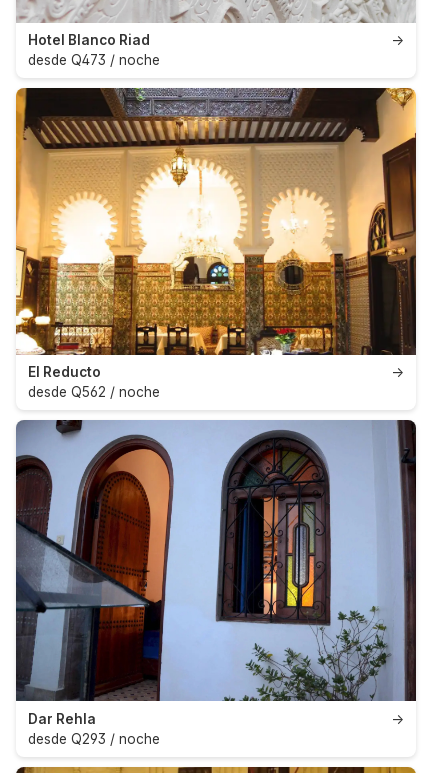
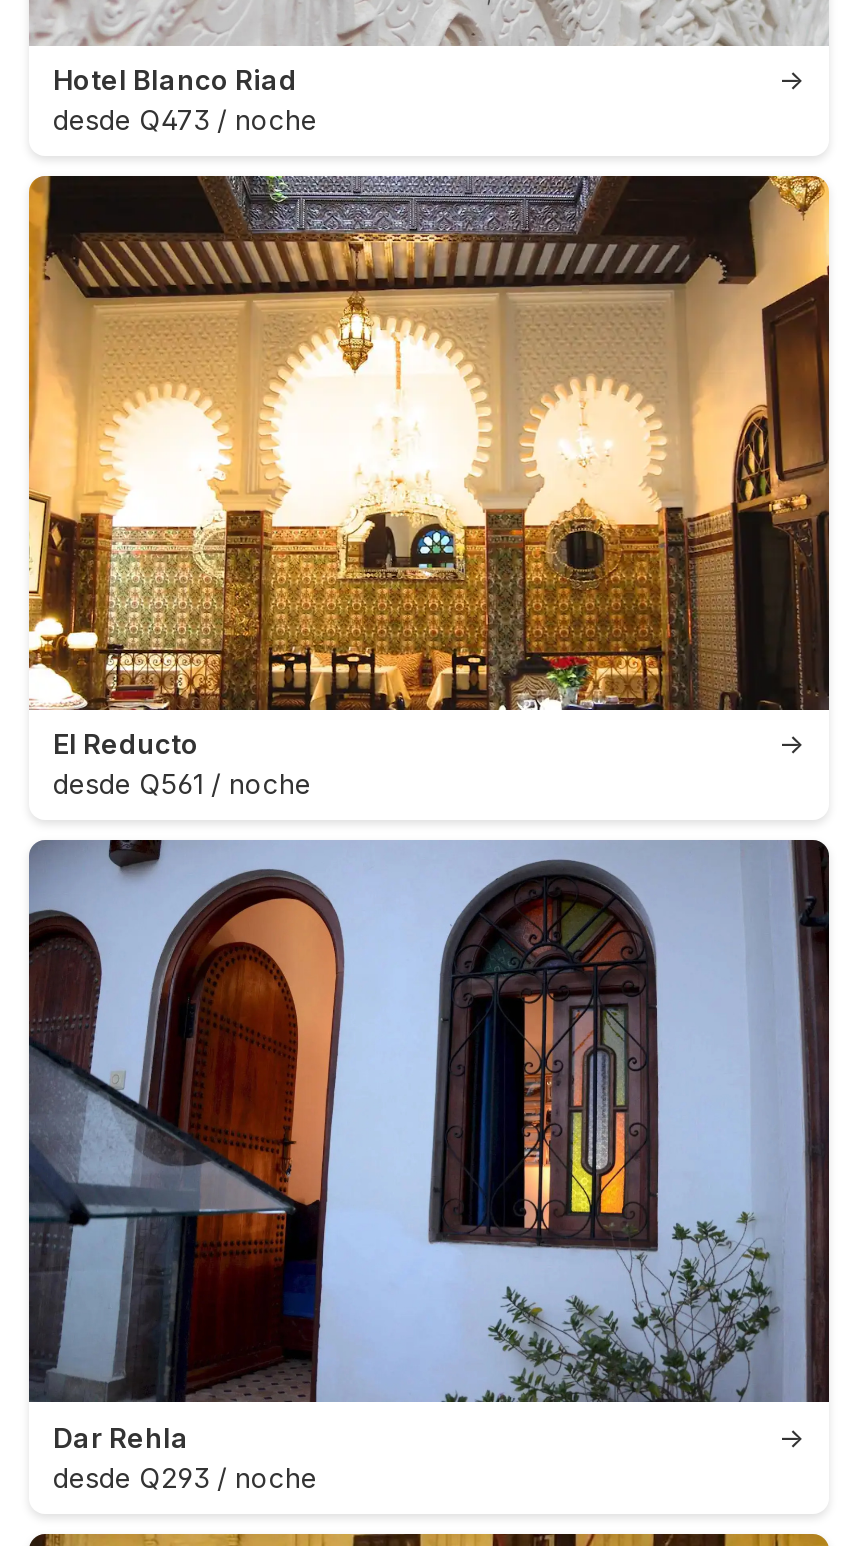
- desde Q562 / noche
+ desde Q561 / noche
